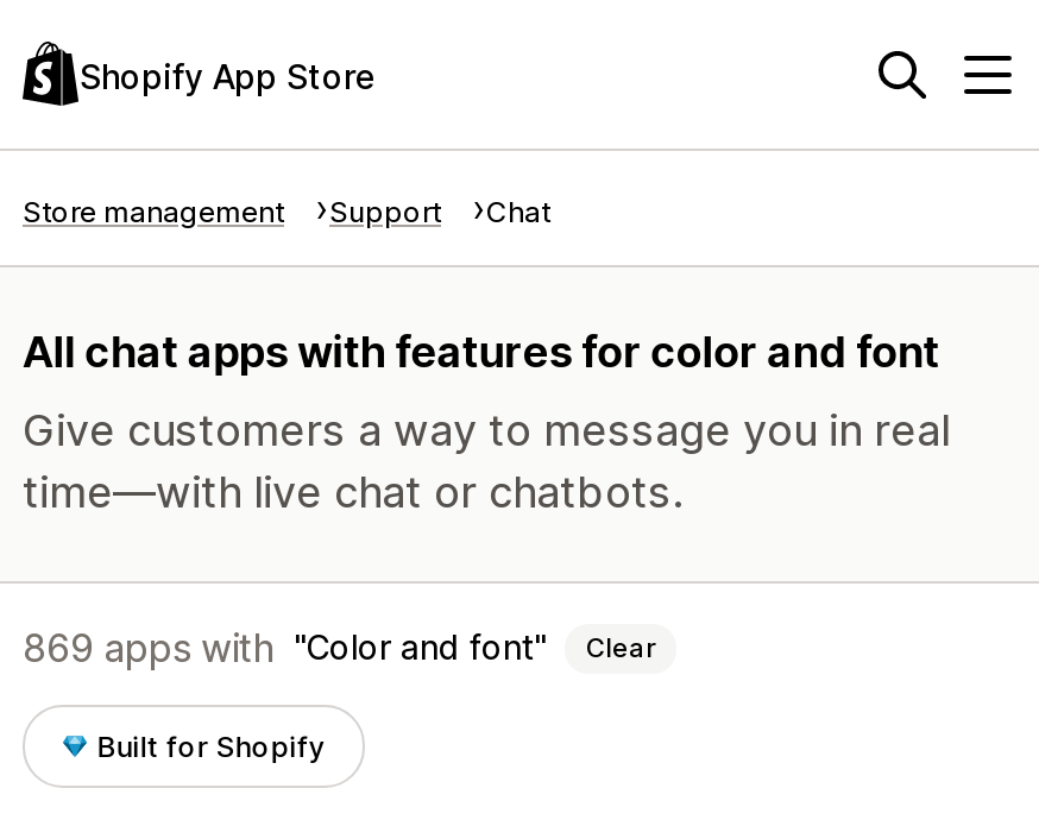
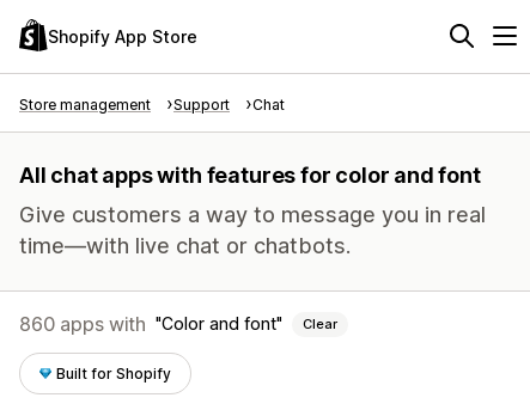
- 869 apps with Color and font Clear
+ 860 apps with Color and font Clear
